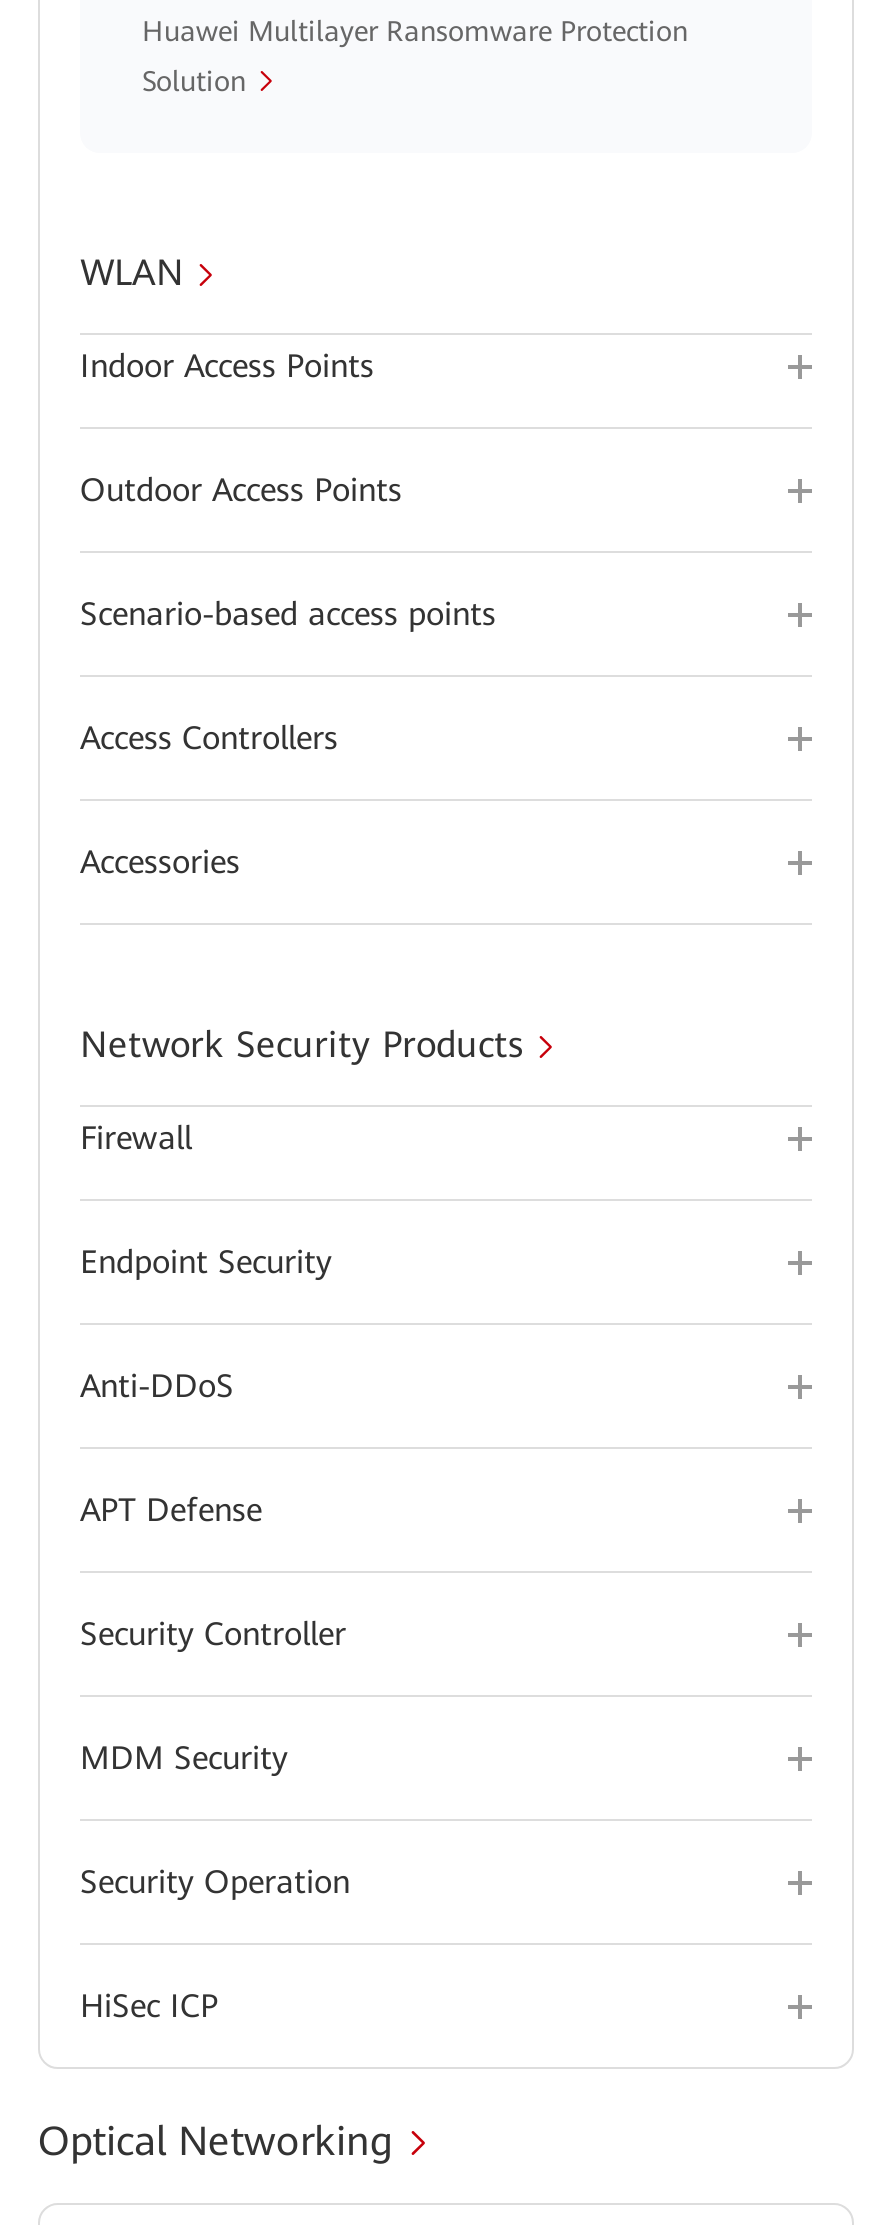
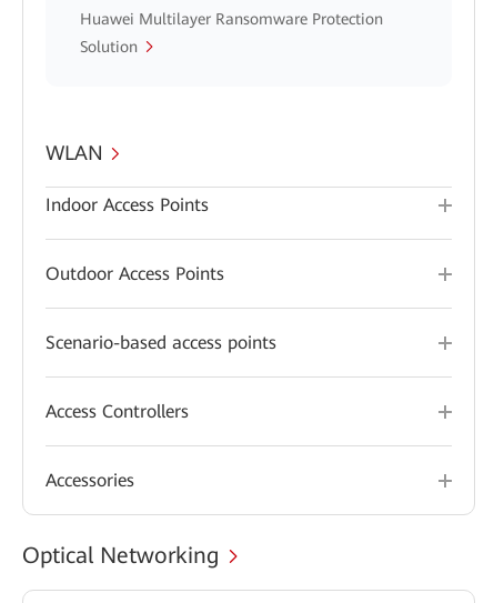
- Network Security Products
- Firewall
- Endpoint Security
- Anti-DDoS
- APT Defense
- Security Controller
- MDM Security
- Security Operation
- HiSec ICP
